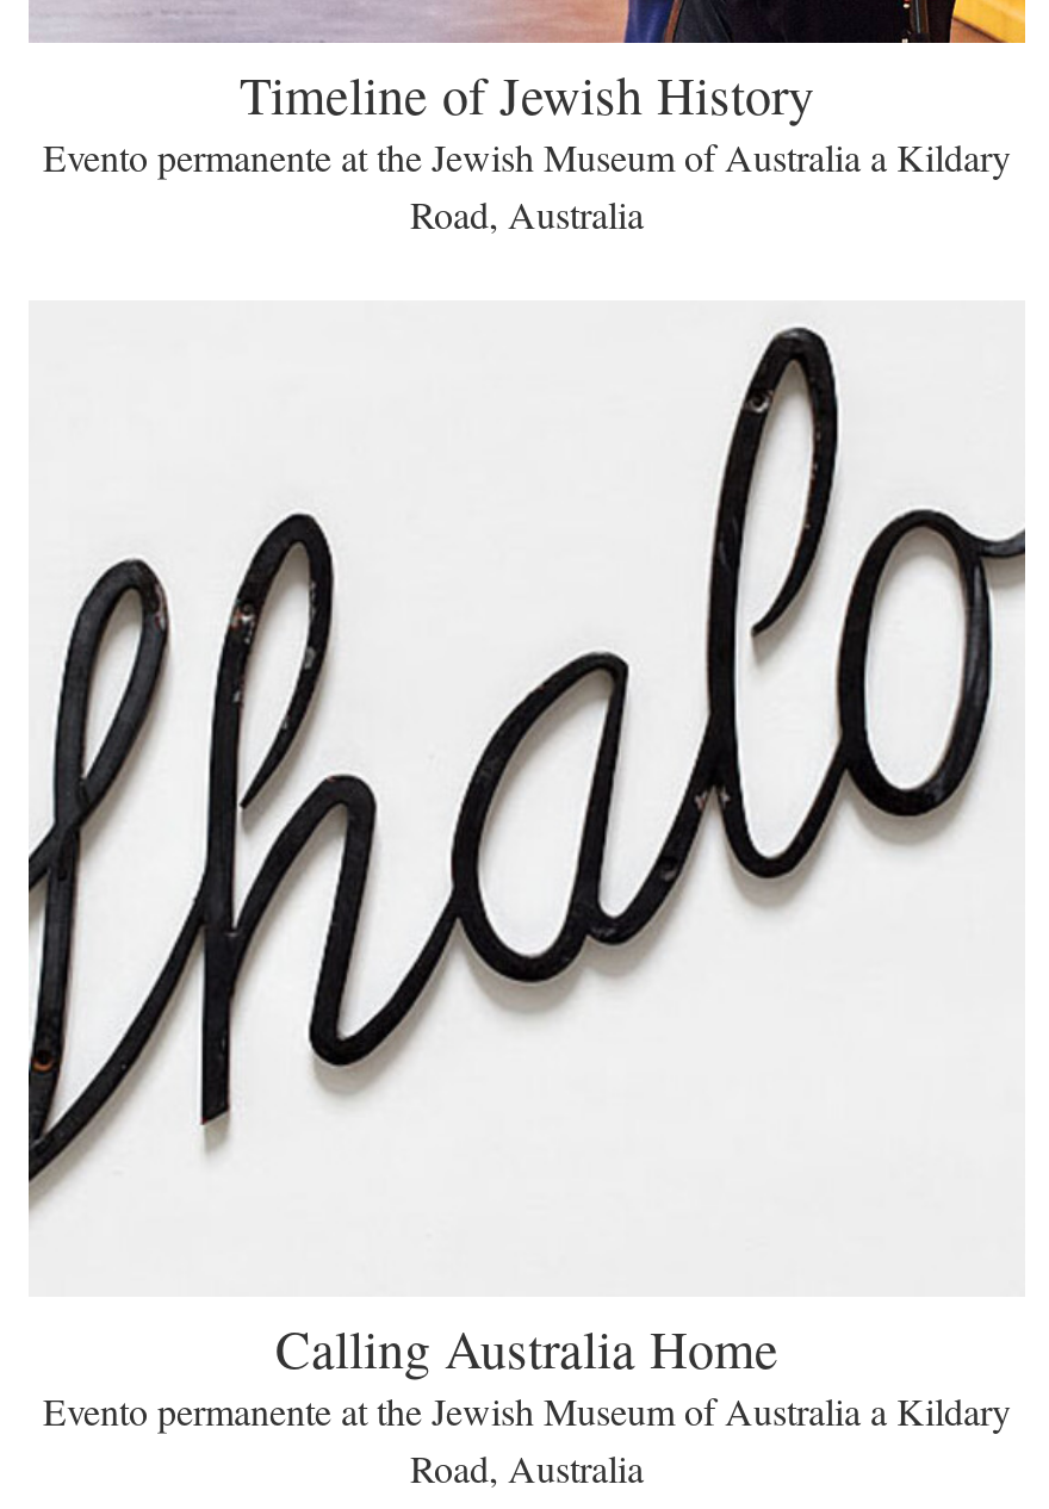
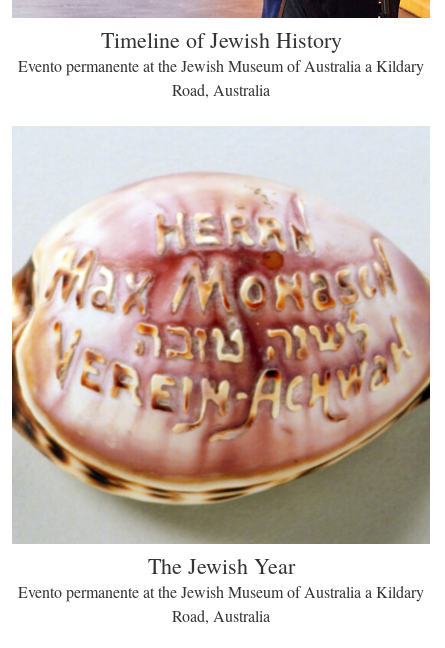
- [image]
- Calling Australia Home
+ [image]
+ The Jewish Year
